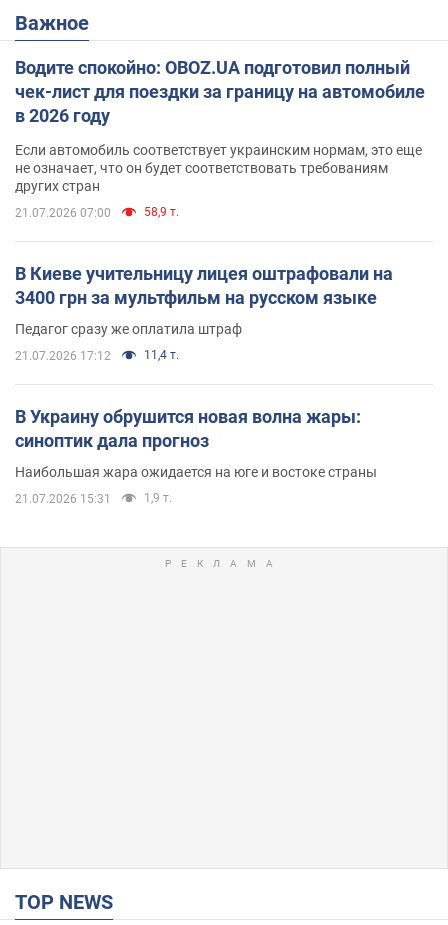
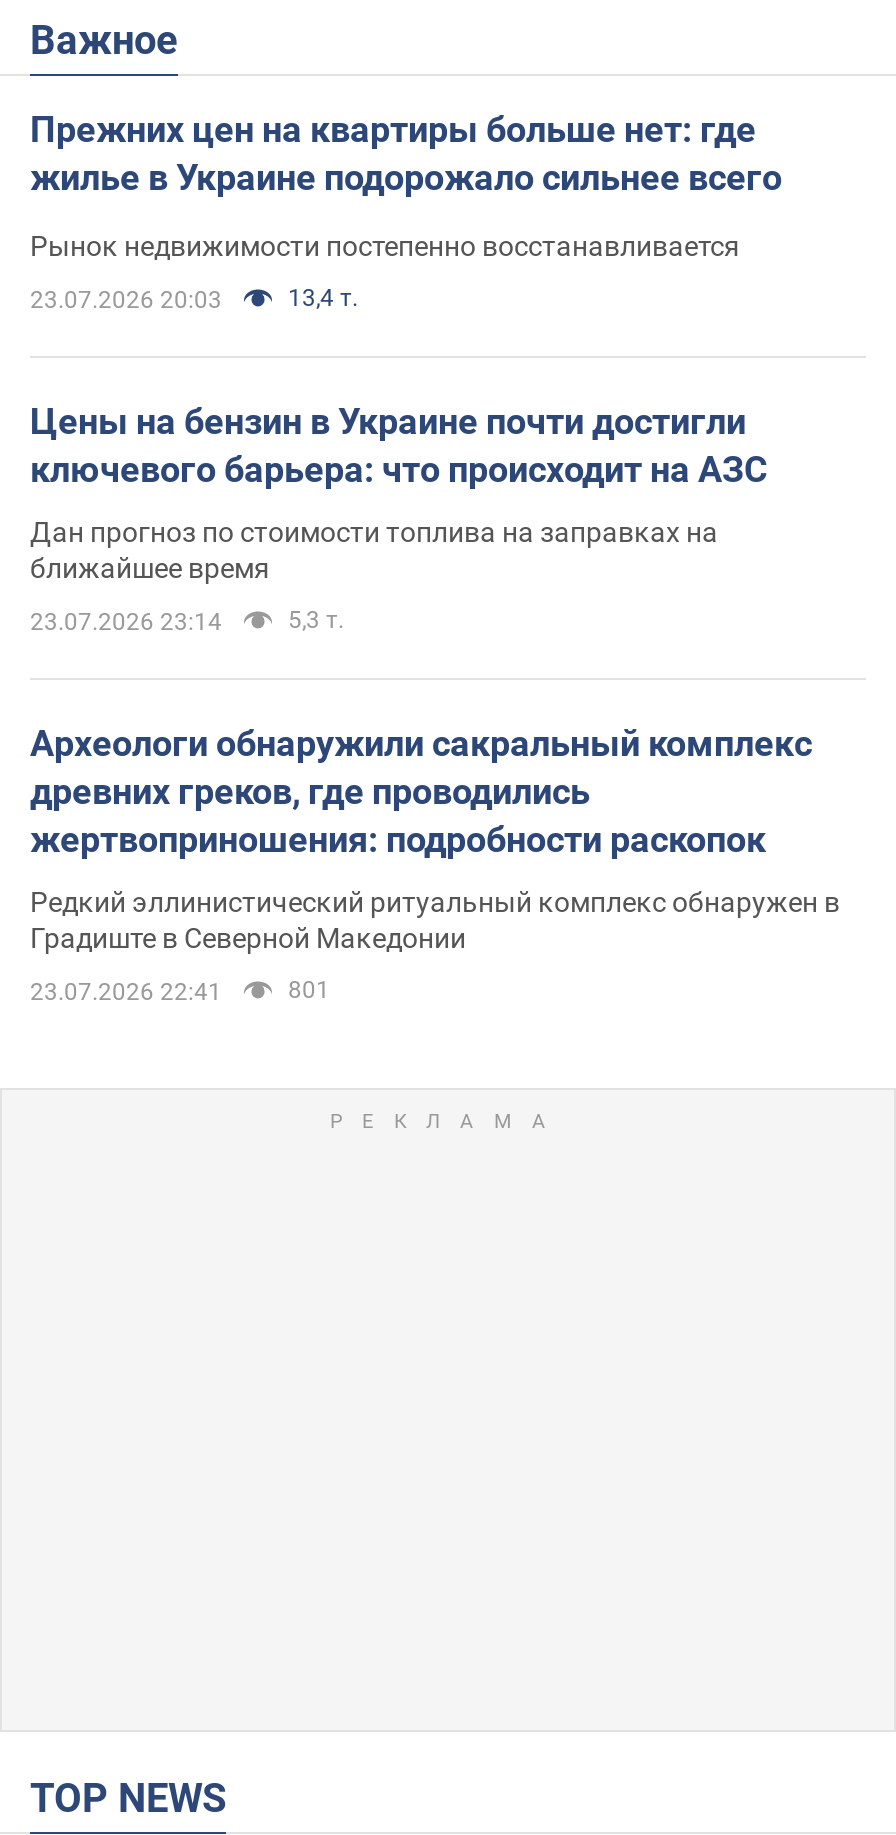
- Водите спокойно: OBOZ.UA подготовил полный
- чек-лист для поездки за границу на автомобиле
- в 2026 году
+ Прежних цен на квартиры больше нет: где
+ жилье в Украине подорожало сильнее всего

- Если автомобиль соответствует украинским нормам, это еще
- не означает, что он будет соответствовать требованиям
- других стран
+ Рынок недвижимости постепенно восстанавливается

- 21.07.2026 07:00
- 58,9 т.
+ 23.07.2026 20:03
+ 13,4 т.

- В Киеве учительницу лицея оштрафовали на
- 3400 грн за мультфильм на русском языке
+ Цены на бензин в Украине почти достигли
+ ключевого барьера: что происходит на АЗС

- Педагог сразу же оплатила штраф
+ Дан прогноз по стоимости топлива на заправках на
+ ближайшее время

- 21.07.2026 17:12
- 11,4 т.
+ 23.07.2026 23:14
+ 5,3 т.

- В Украину обрушится новая волна жары:
- синоптик дала прогноз
+ Археологи обнаружили сакральный комплекс
+ древних греков, где проводились
+ жертвоприношения: подробности раскопок

- Наибольшая жара ожидается на юге и востоке страны
+ Редкий эллинистический ритуальный комплекс обнаружен в
+ Градиште в Северной Македонии

- 21.07.2026 15:31
- 1,9 т.
+ 23.07.2026 22:41
+ 801
